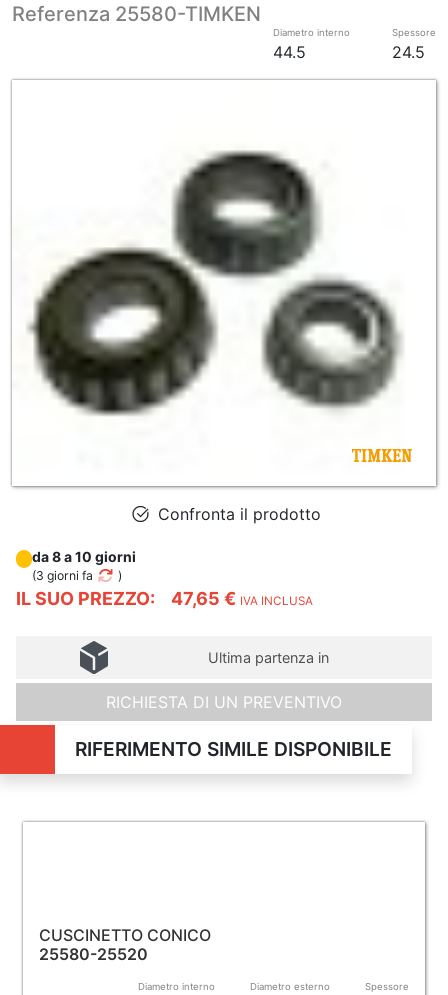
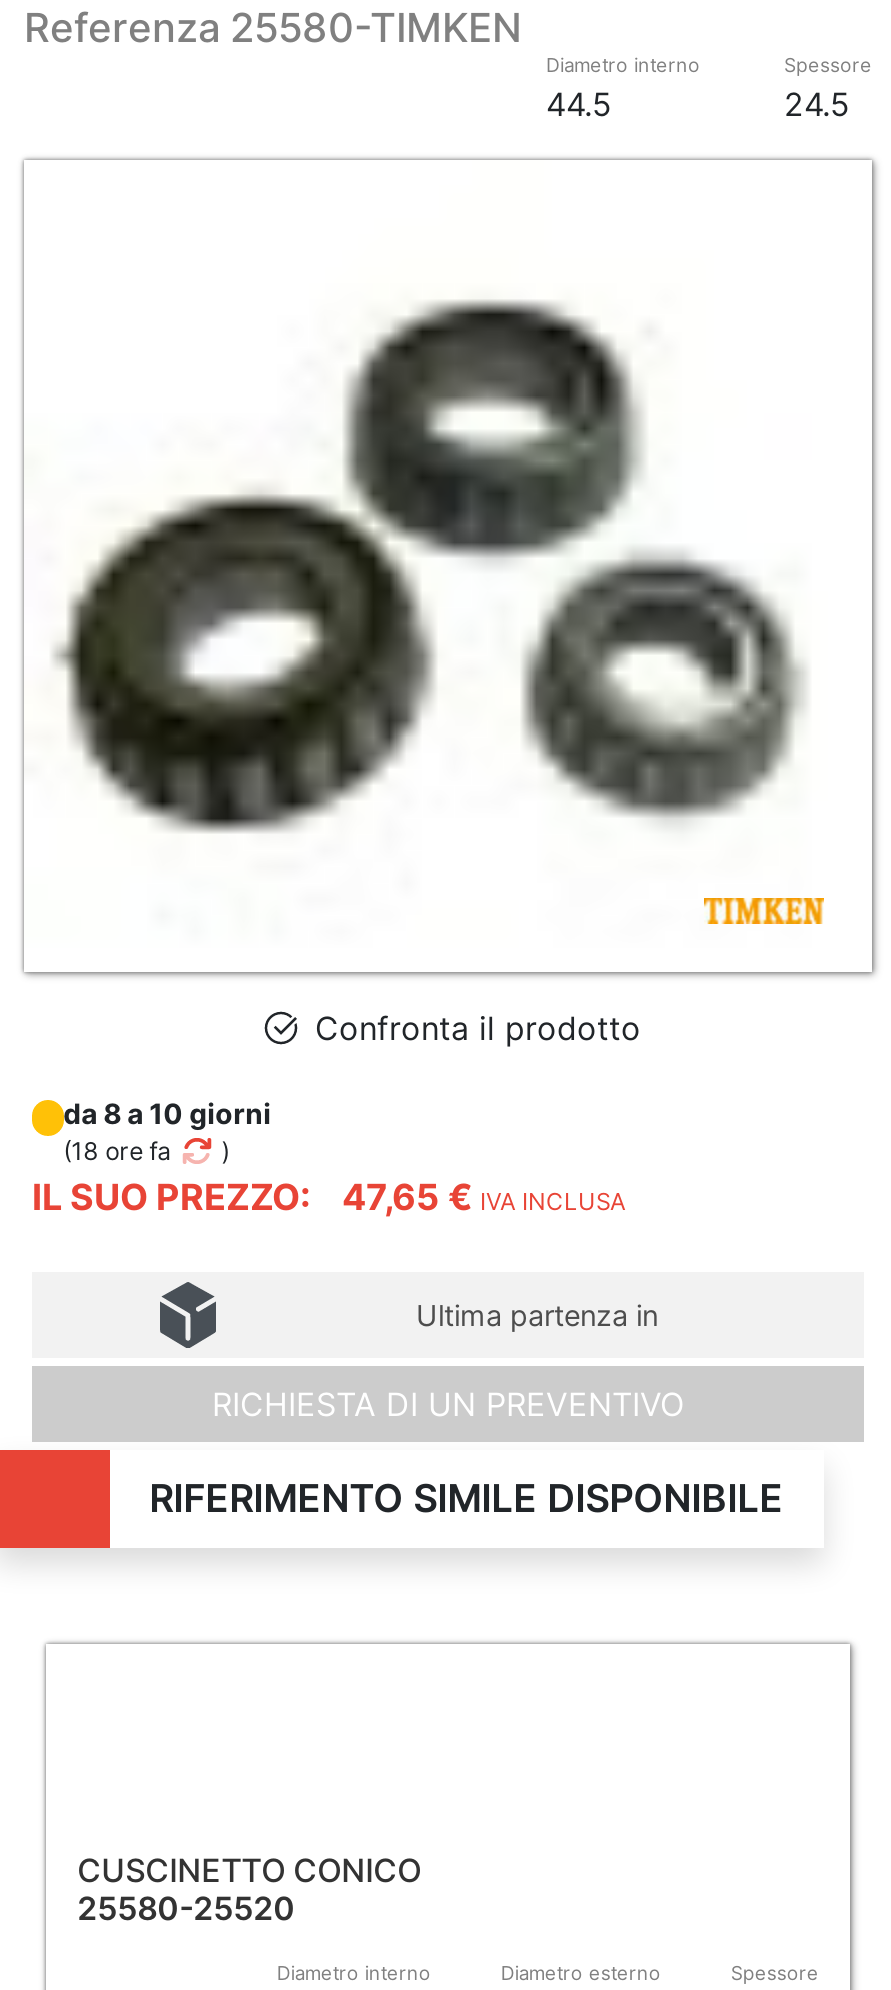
- (3 giorni fa
+ (18 ore fa
